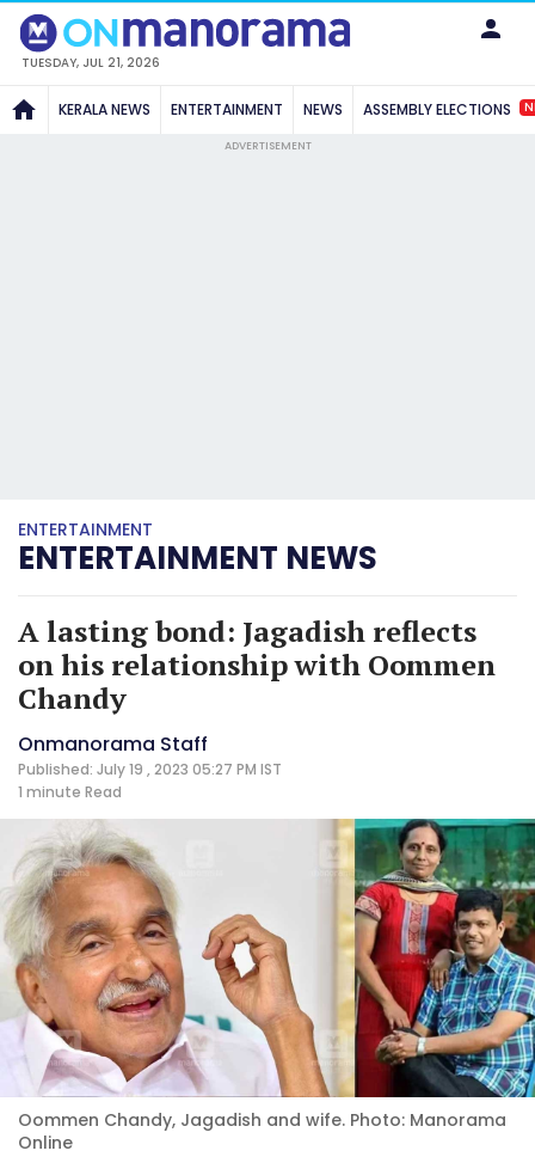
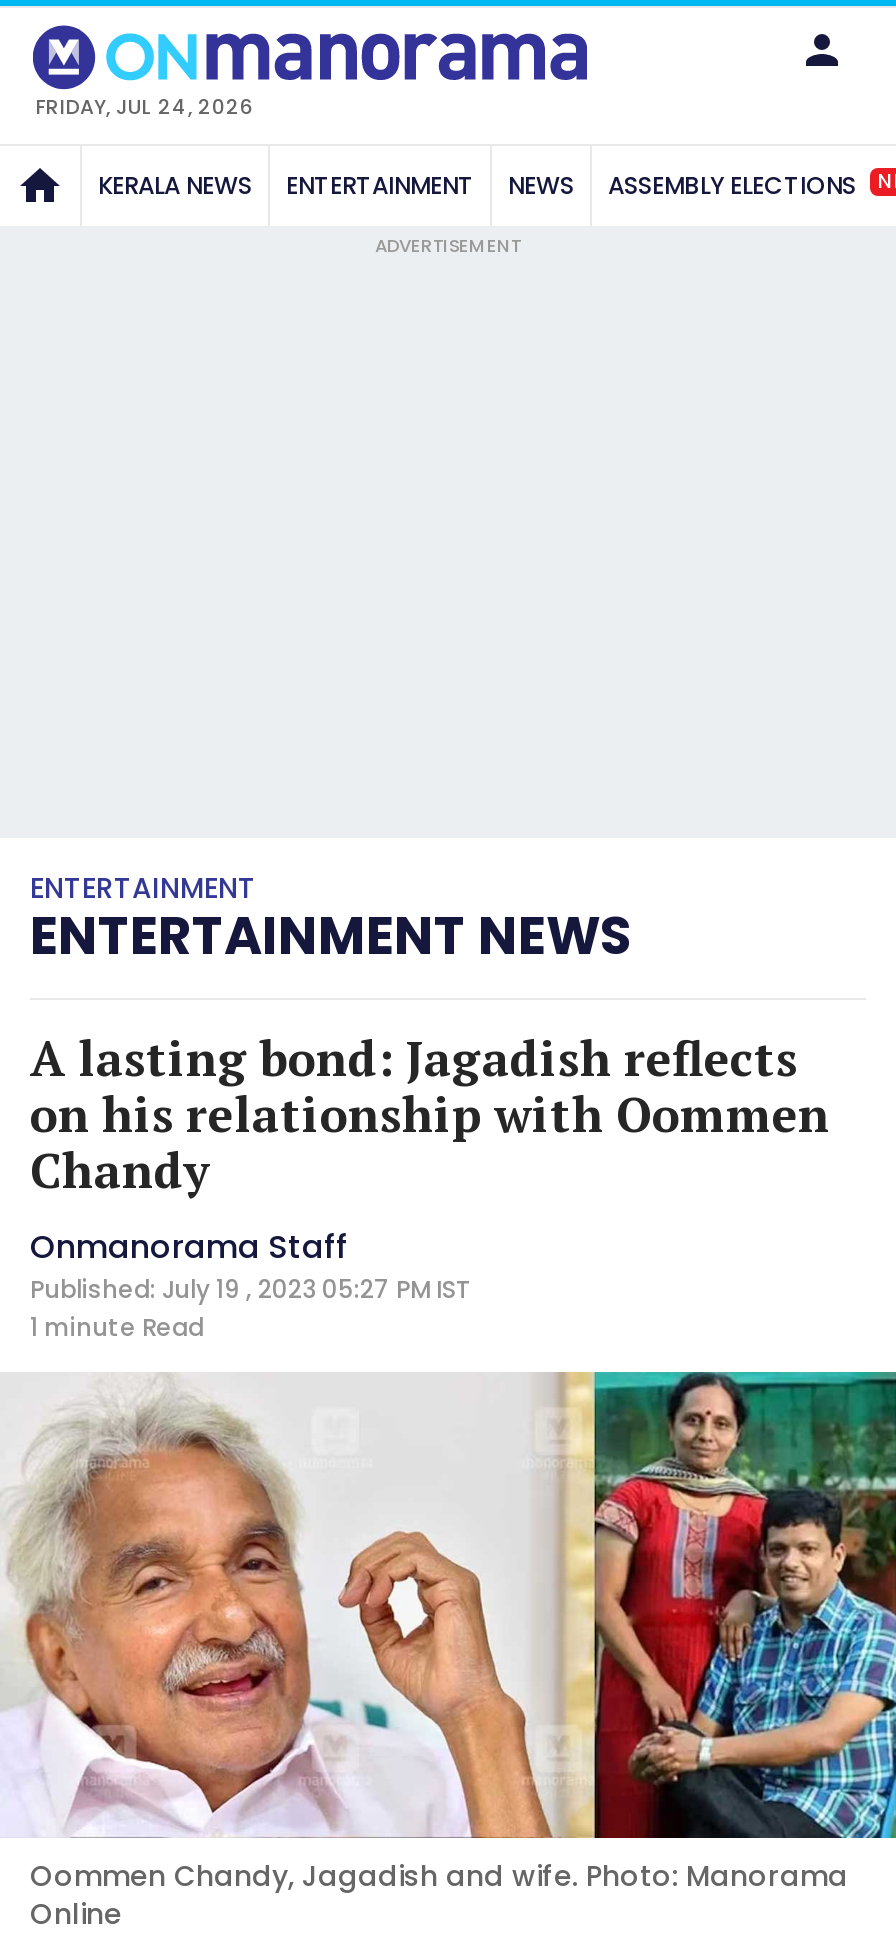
- TUESDAY, JUL 21, 2026
+ FRIDAY, JUL 24, 2026
